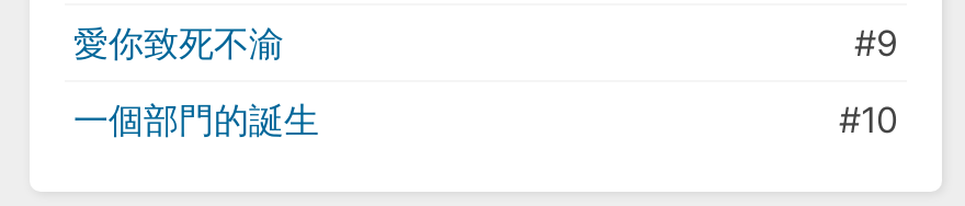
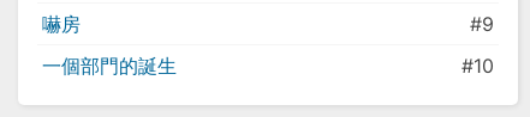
- 愛你致死不渝
+ 嚇房
